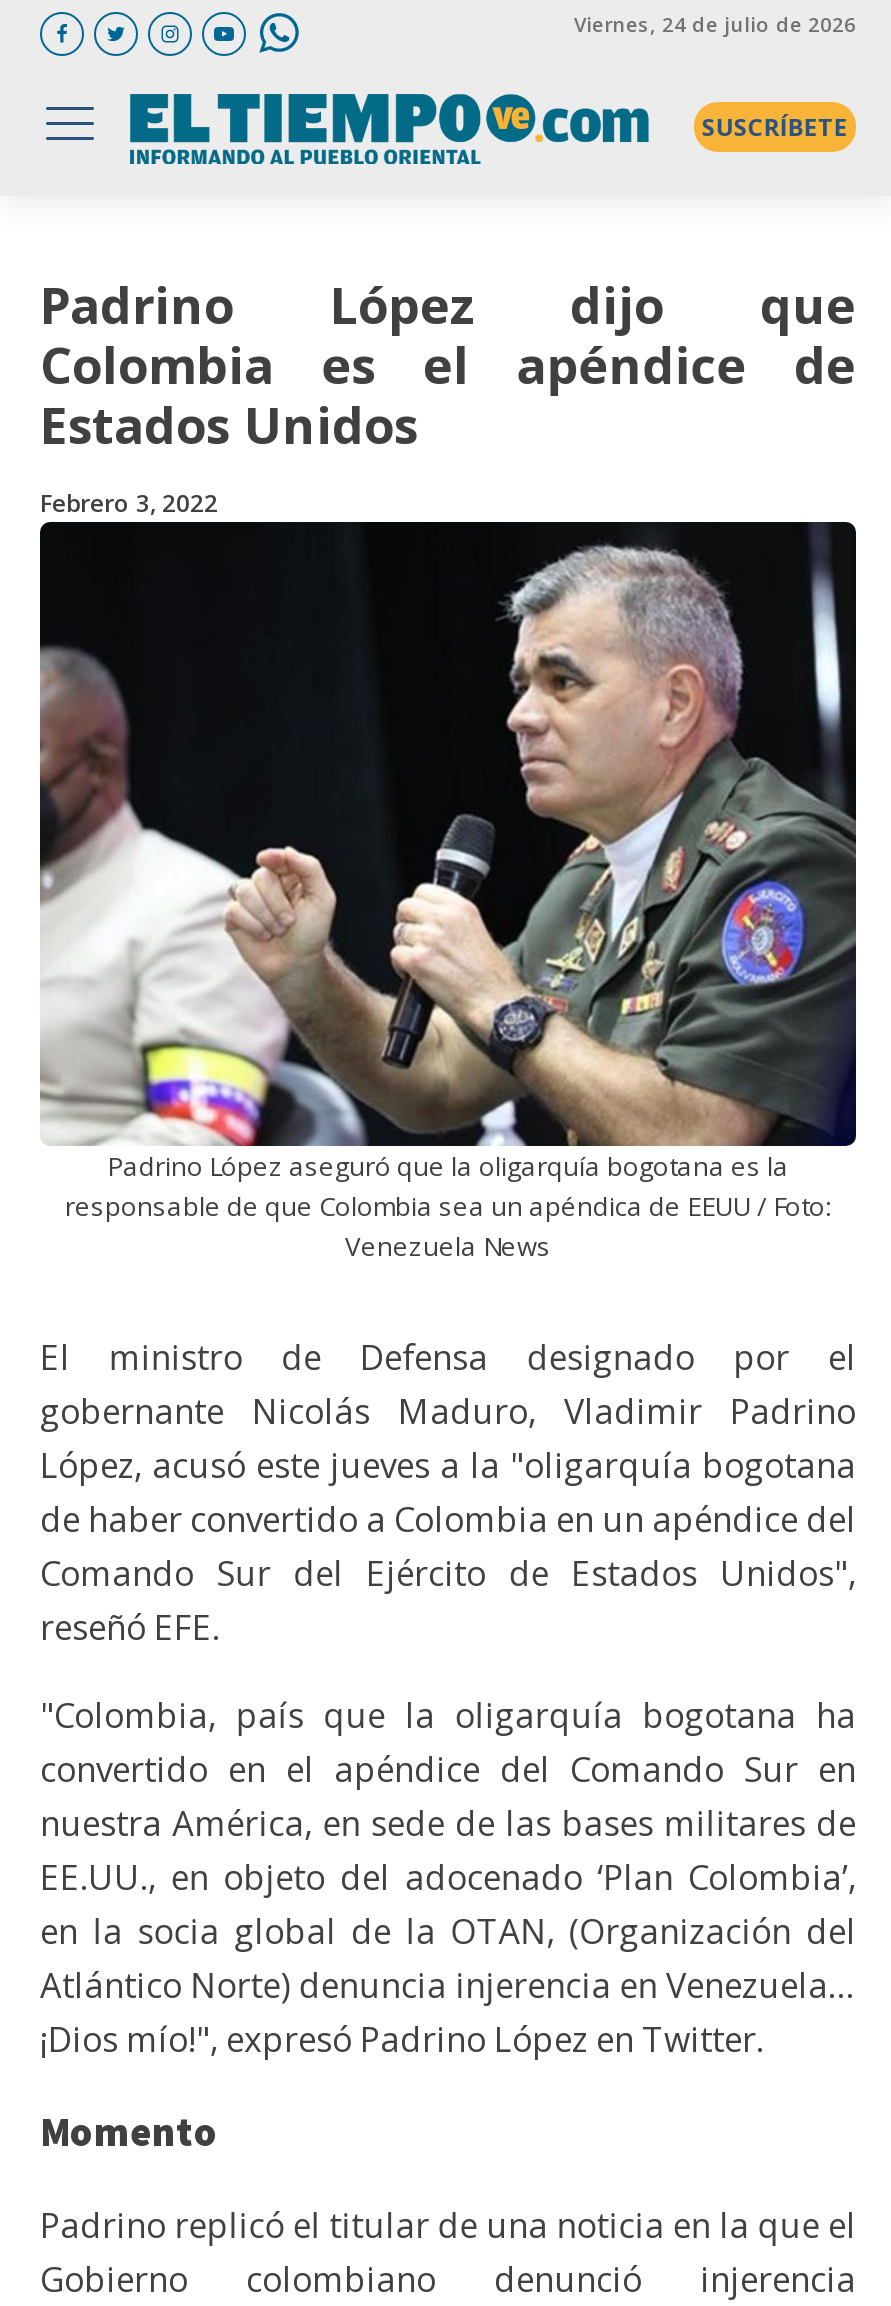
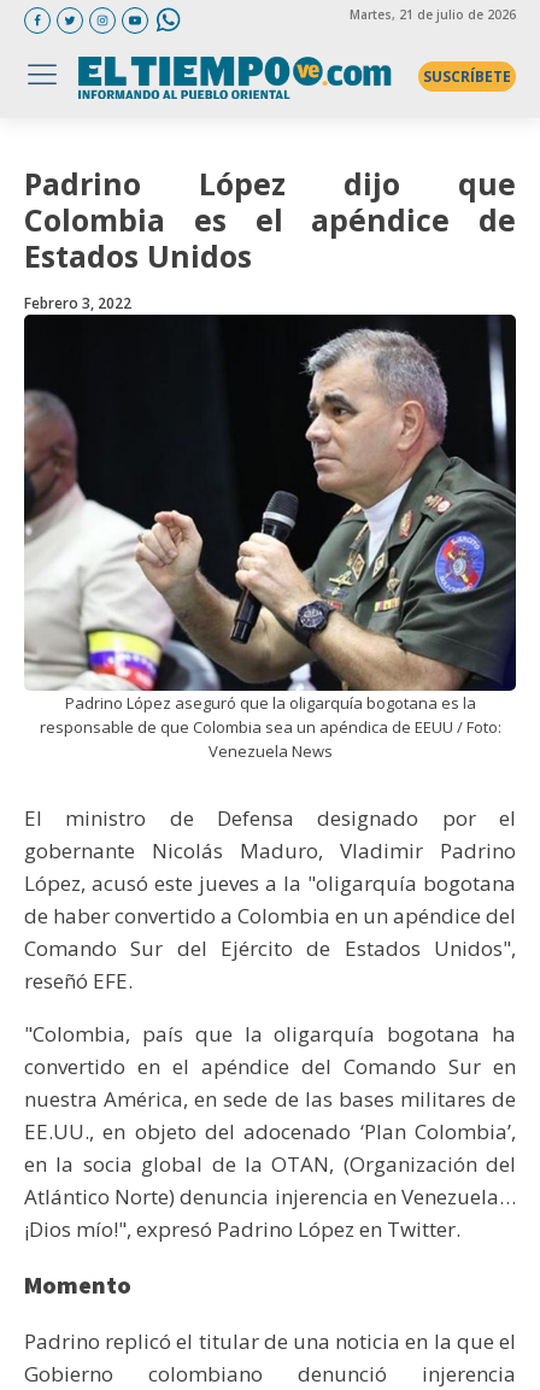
- Viernes, 24 de julio de 2026
+ Martes, 21 de julio de 2026
